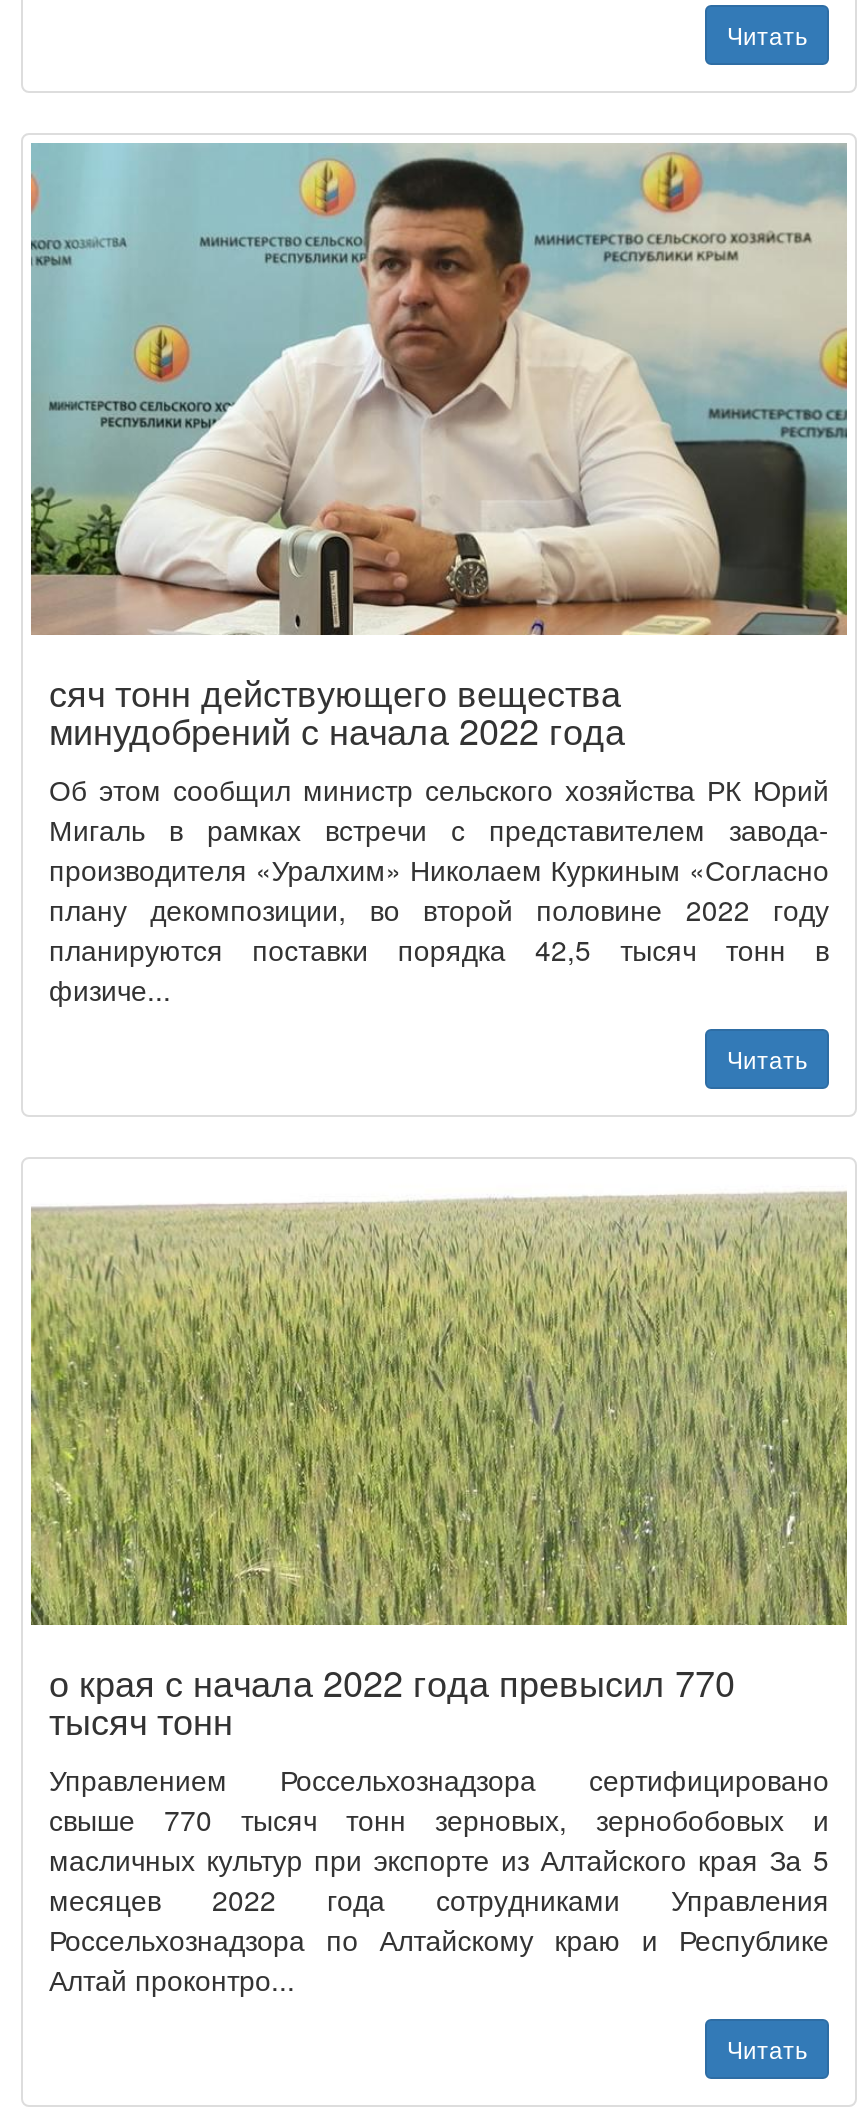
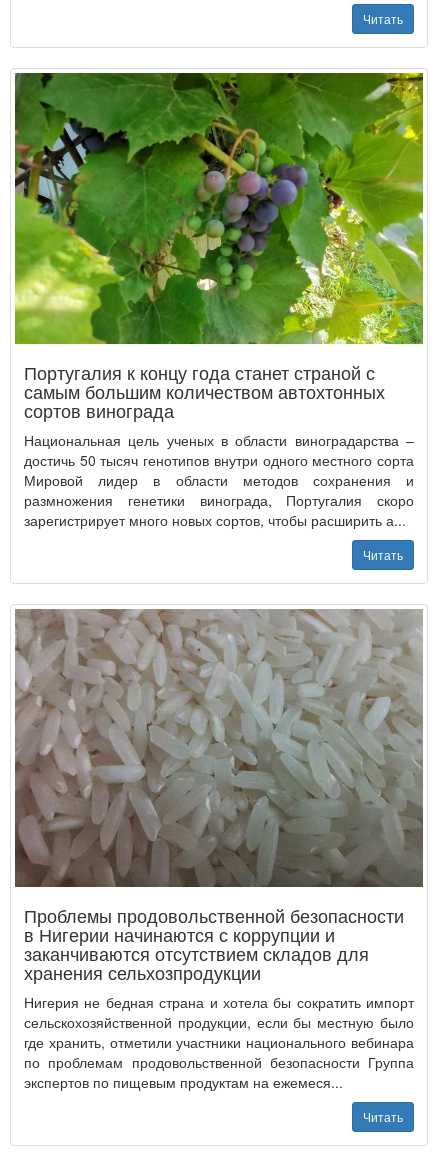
- [image]
- сяч тонн действующего вещества
- минудобрений с начала 2022 года
- Об этом сообщил министр сельского хозяйства РК Юрий
- Мигаль в рамках встречи с представителем завода-
- производителя «Уралхим» Николаем Куркиным «Согласно
- плану декомпозиции, во второй половине 2022 году
- планируются поставки порядка 42,5 тысяч тонн в
- физиче...
+ [image]
+ Португалия к концу года станет страной с
+ самым большим количеством автохтонных
+ сортов винограда
+ Национальная цель ученых в области виноградарства –
+ достичь 50 тысяч генотипов внутри одного местного сорта
+ Мировой лидер в области методов сохранения и
+ размножения генетики винограда, Португалия скоро
+ зарегистрирует много новых сортов, чтобы расширить а...

- [image]
- о края с начала 2022 года превысил 770
- тысяч тонн
- Управлением Россельхознадзора сертифицировано
- свыше 770 тысяч тонн зерновых, зернобобовых и
- масличных культур при экспорте из Алтайского края За 5
- месяцев 2022 года сотрудниками Управления
- Россельхознадзора по Алтайскому краю и Республике
- Алтай проконтро...
+ [image]
+ Проблемы продовольственной безопасности
+ в Нигерии начинаются с коррупции и
+ заканчиваются отсутствием складов для
+ хранения сельхозпродукции
+ Нигерия не бедная страна и хотела бы сократить импорт
+ сельскохозяйственной продукции, если бы местную было
+ где хранить, отметили участники национального вебинара
+ по проблемам продовольственной безопасности Группа
+ экспертов по пищевым продуктам на ежемеся...
